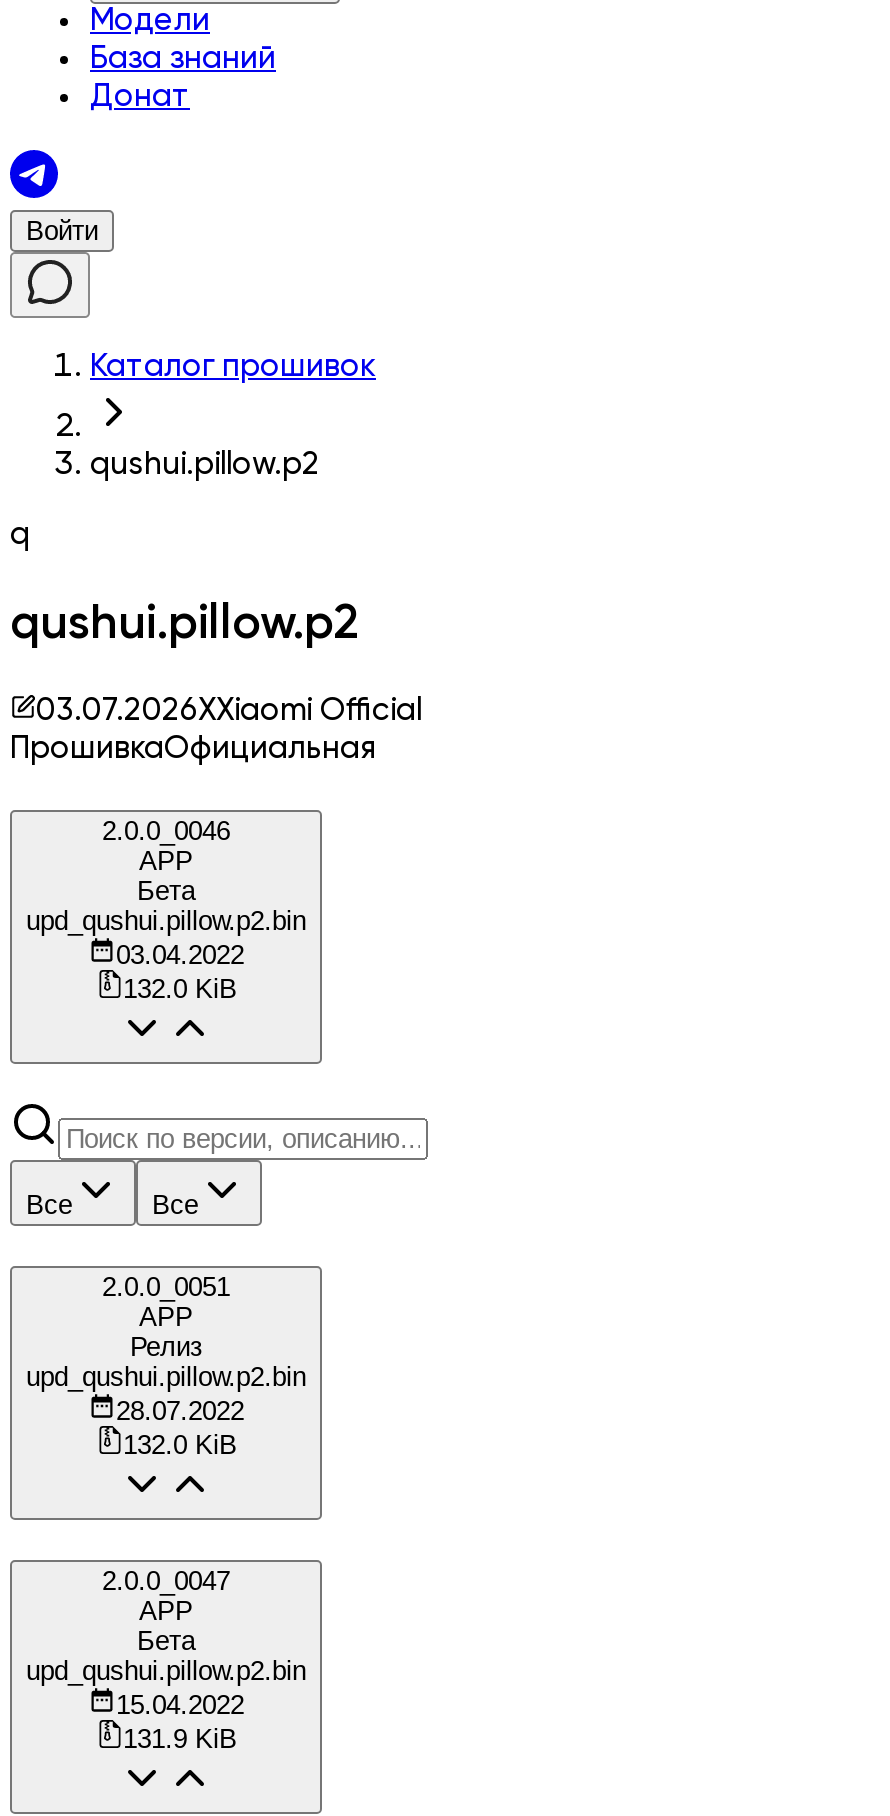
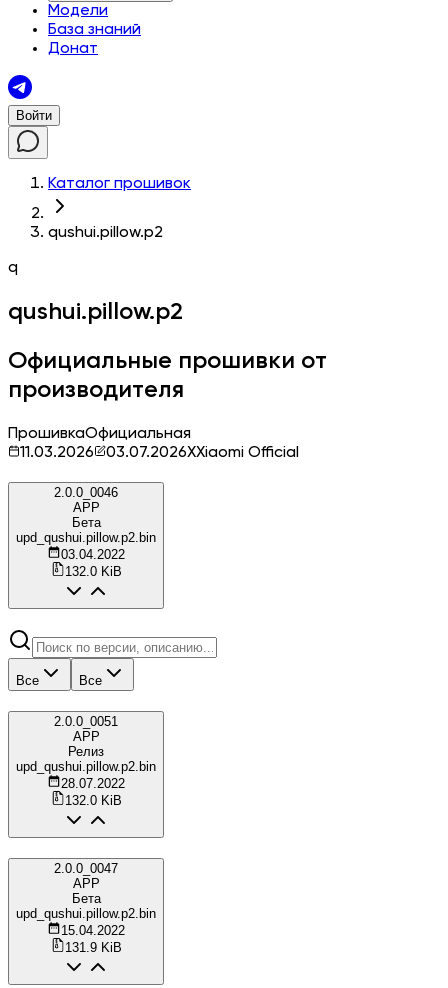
+ Официальные прошивки от
+ производителя

moved down: 03.07.2026XXiaomi Official

+ 11.03.2026
